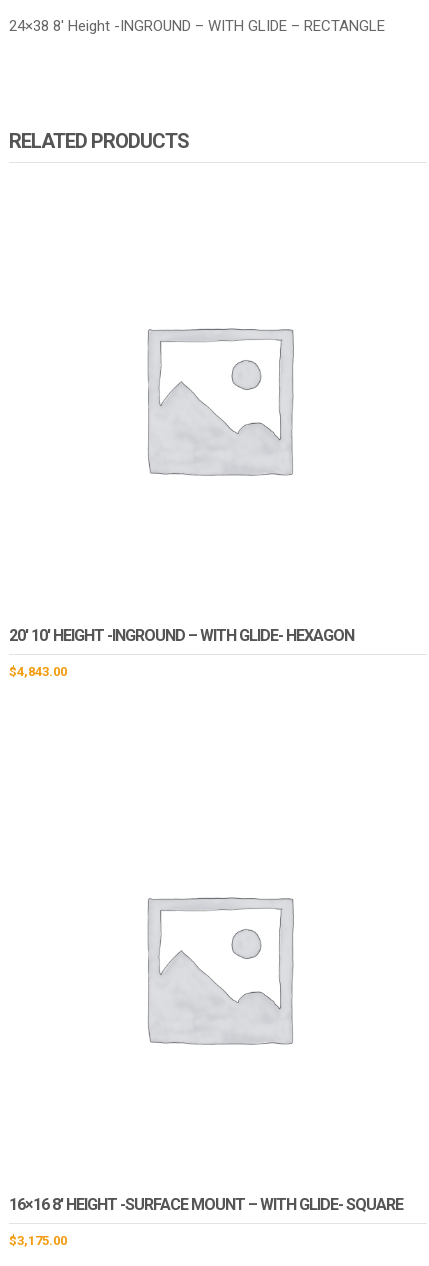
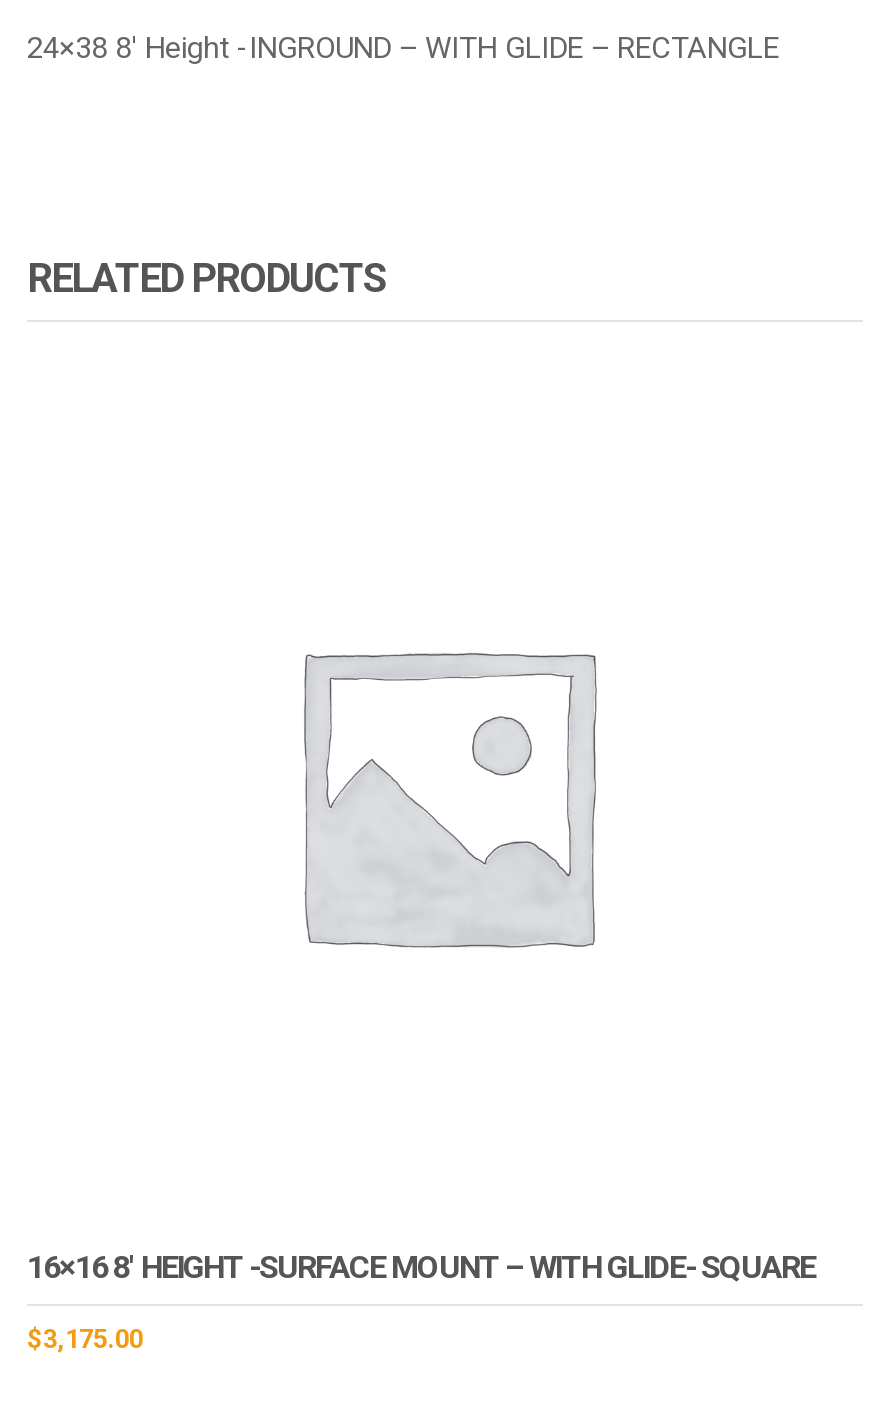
- 20′ 10′ HEIGHT -INGROUND – WITH GLIDE- HEXAGON
- $4,843.00
